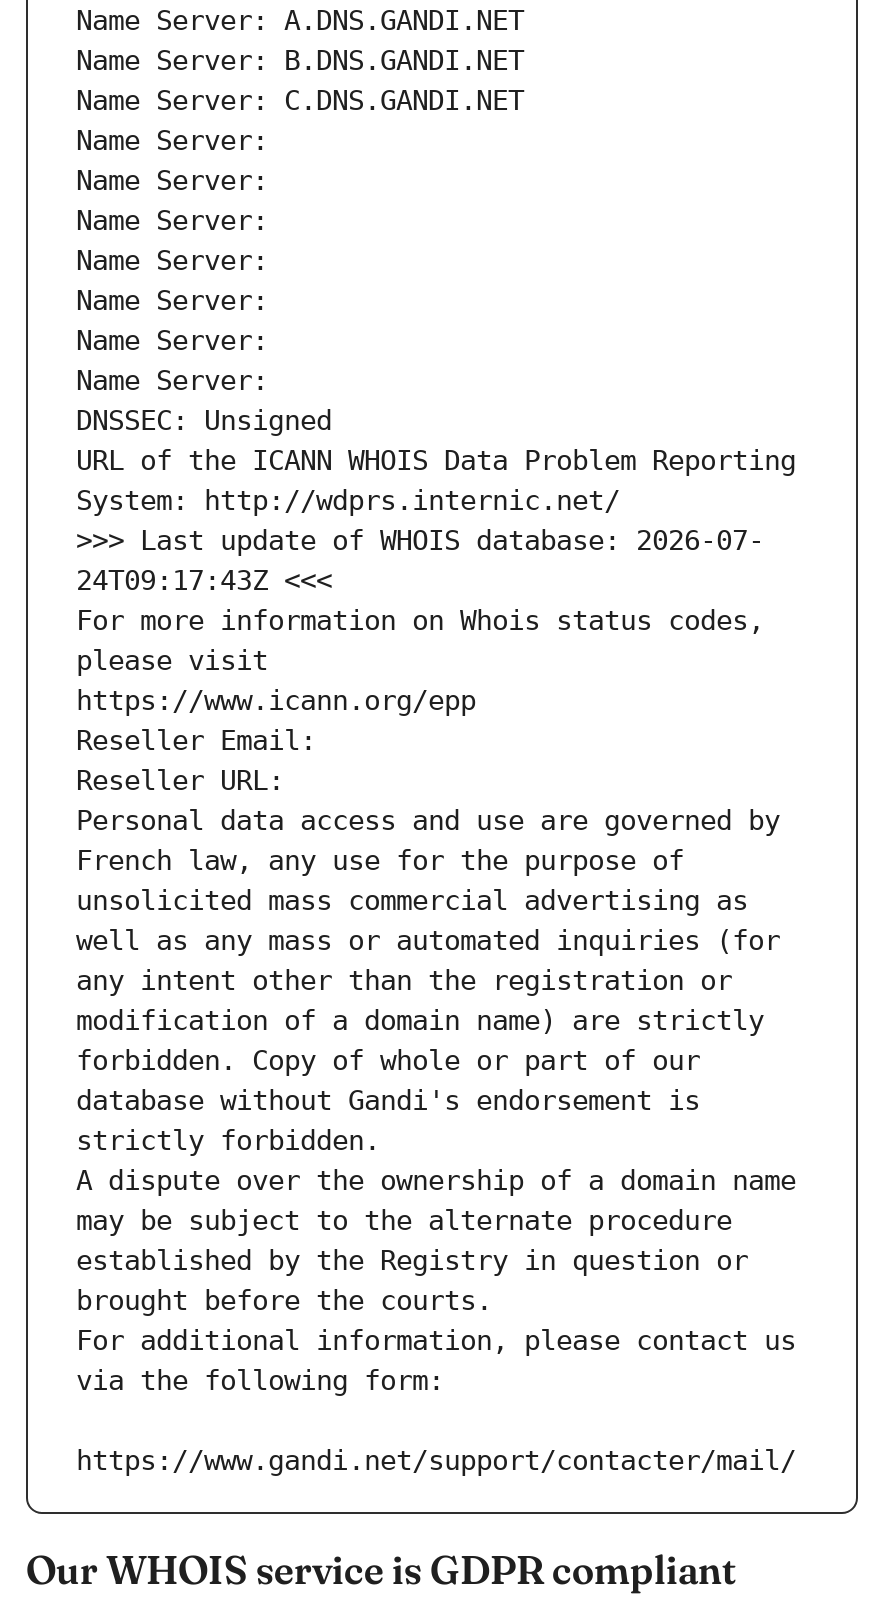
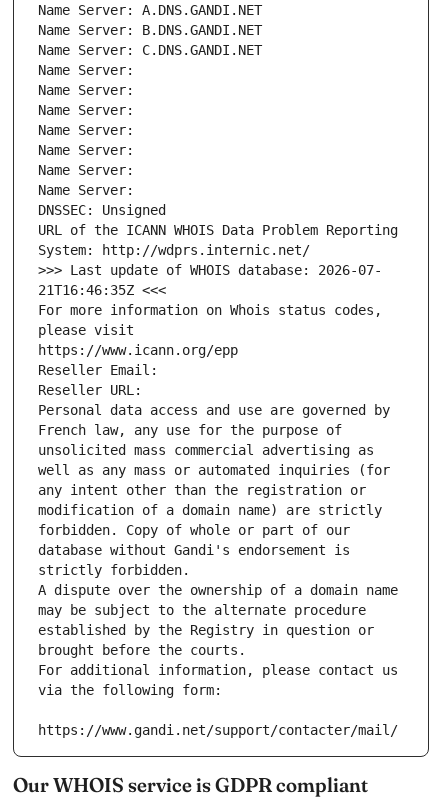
- 24T09:17:43Z <<<
+ 21T16:46:35Z <<<
